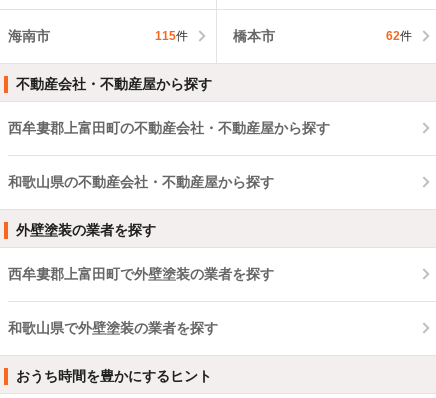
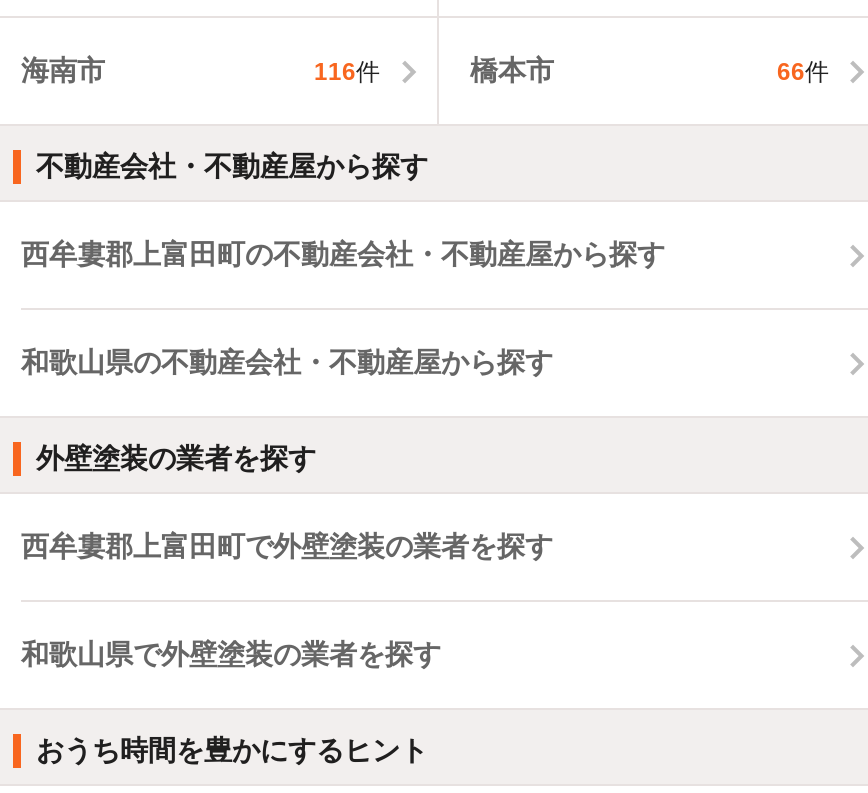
- 115件
+ 116件

- 62件
+ 66件
